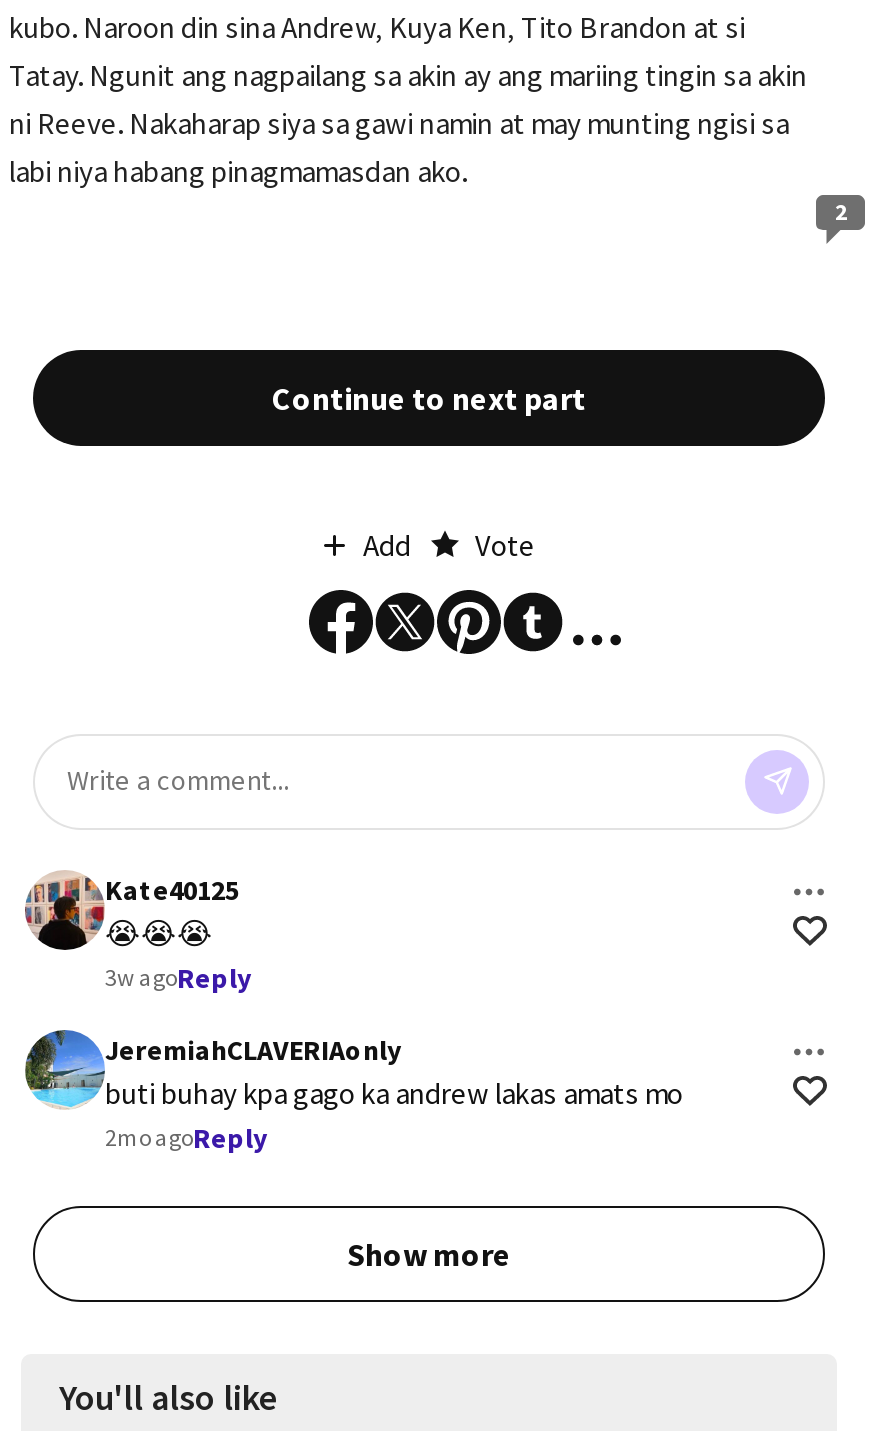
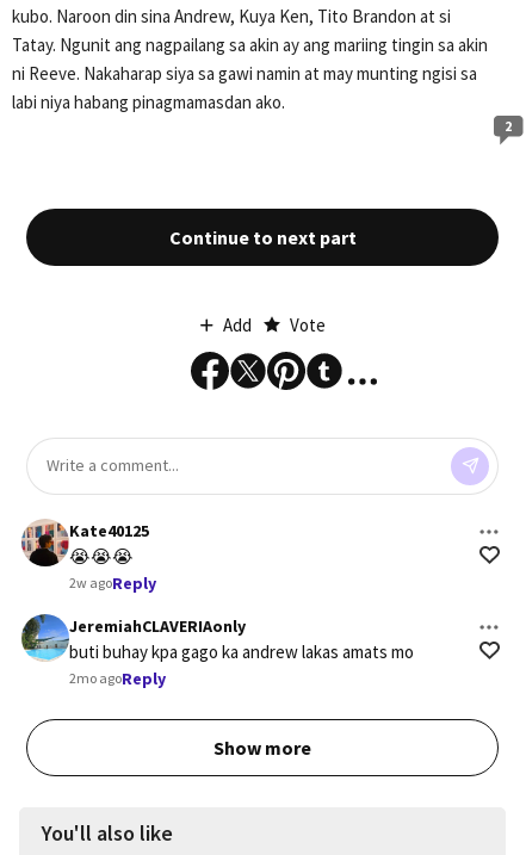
- 3w agoReply
+ 2w agoReply
